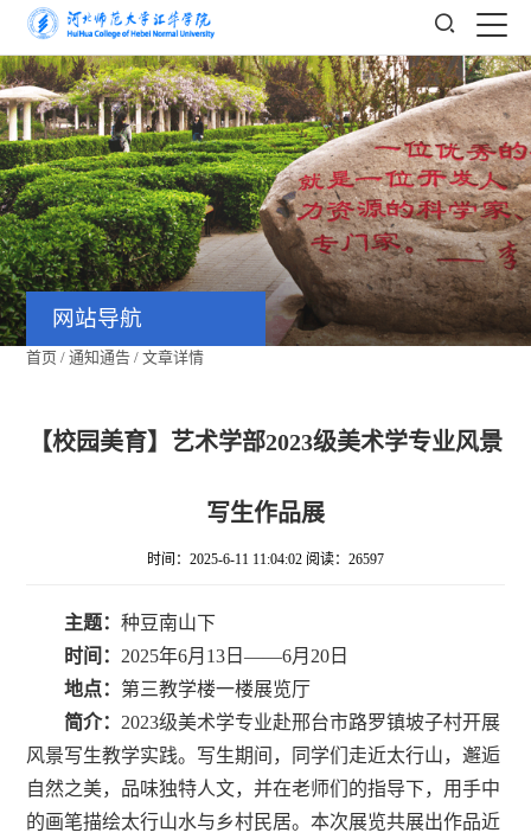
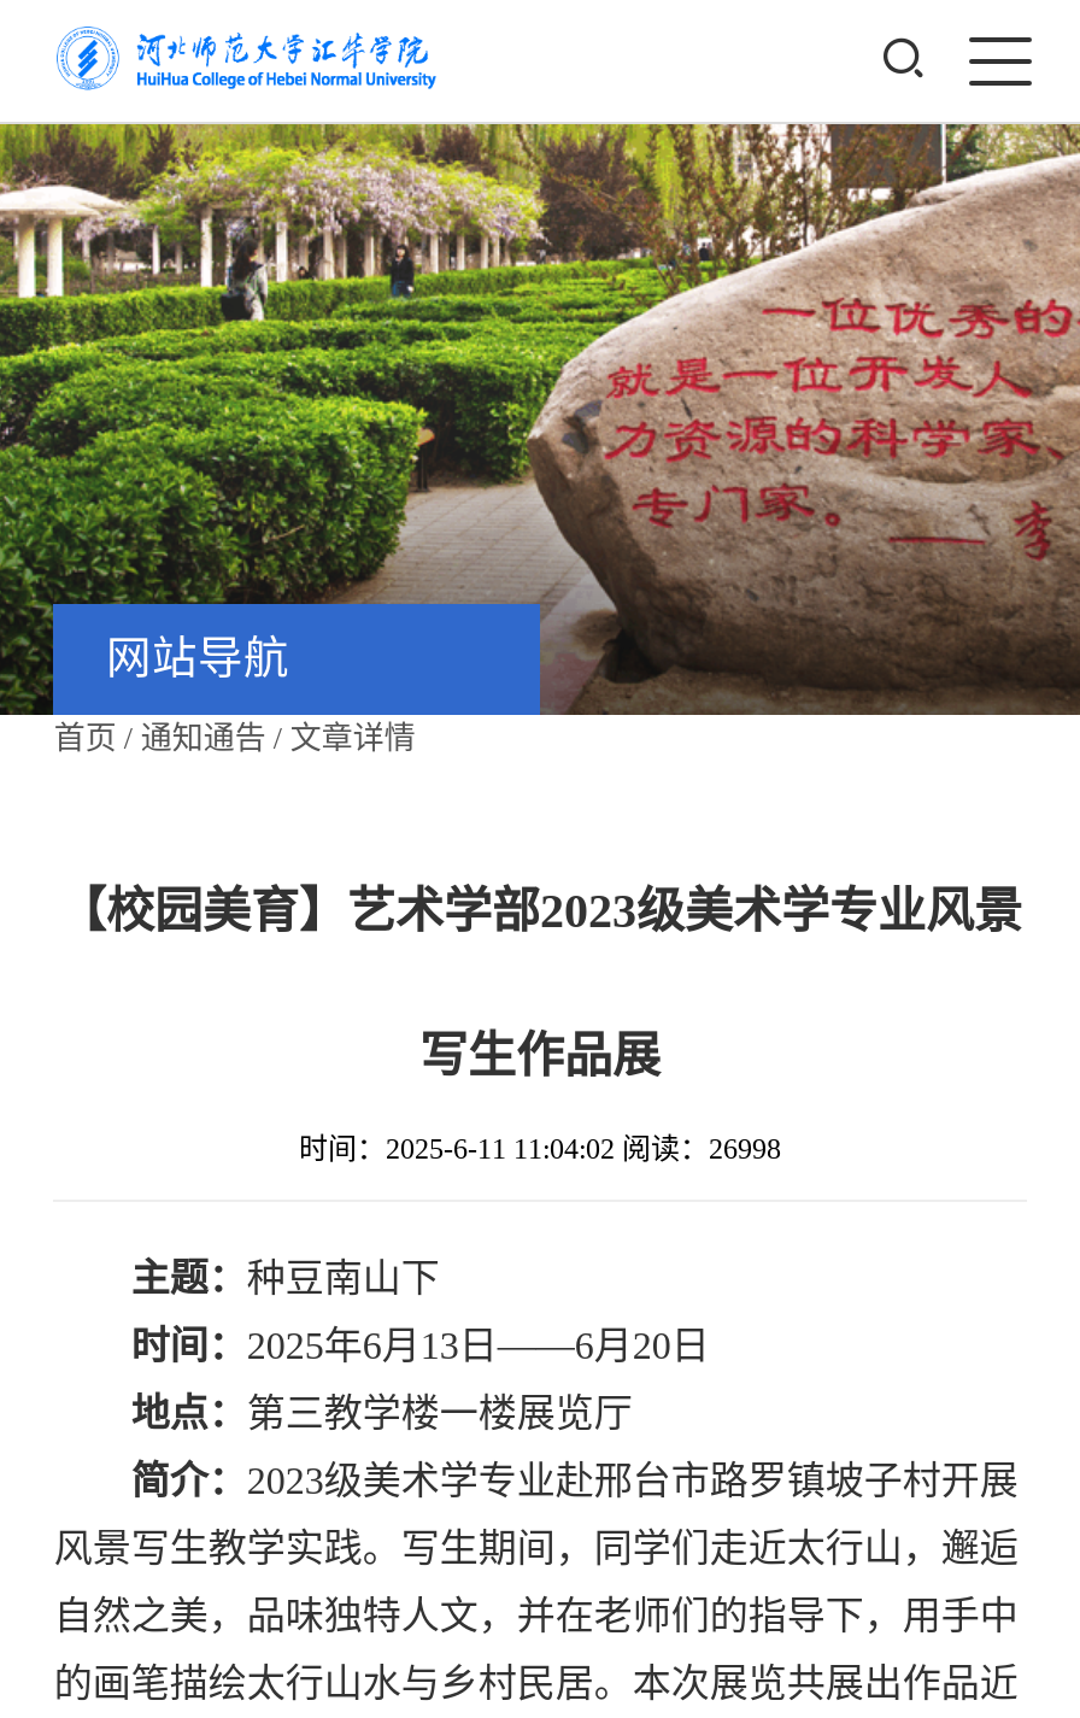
- 时间：2025-6-11 11:04:02 阅读：26597
+ 时间：2025-6-11 11:04:02 阅读：26998
